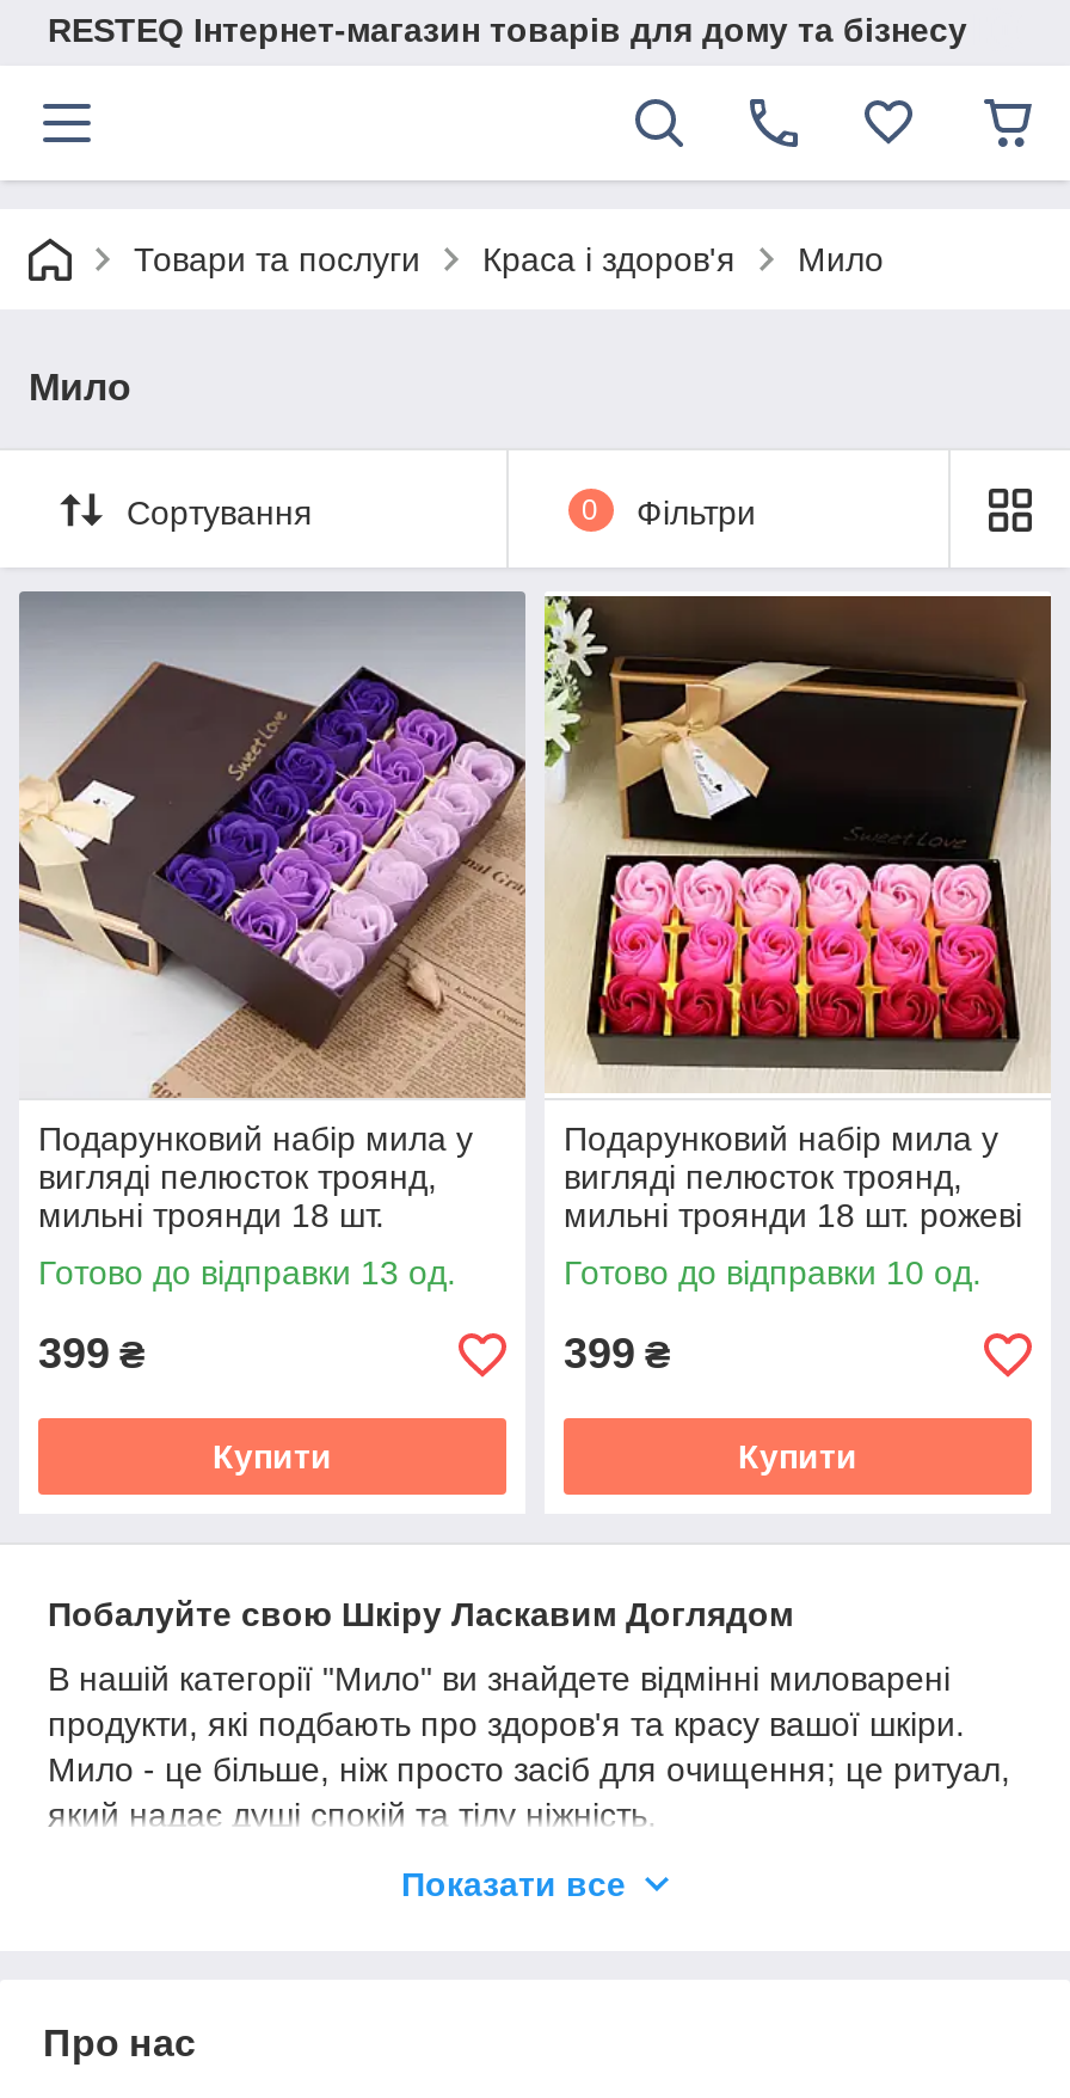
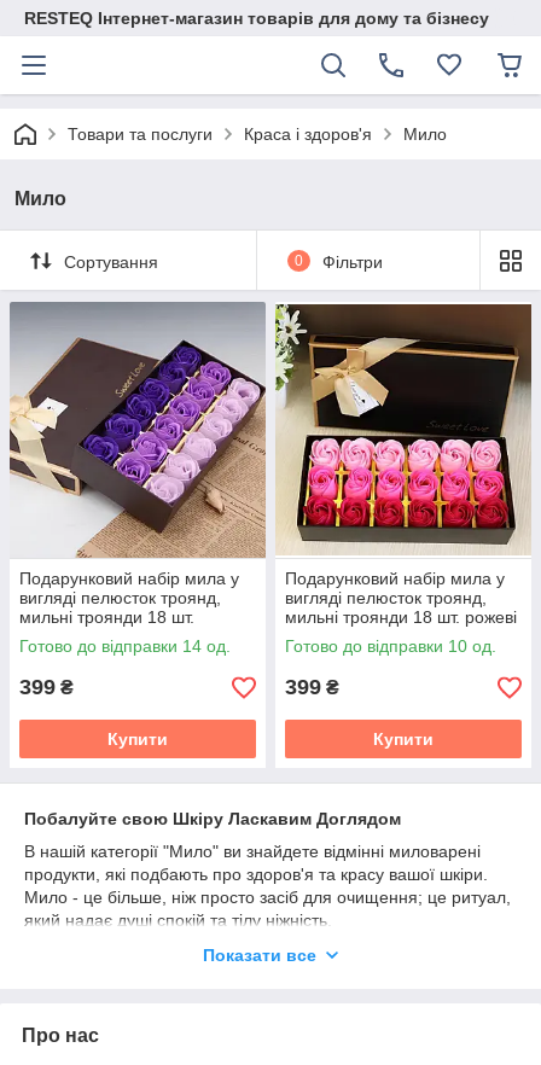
- Готово до відправки 13 од.
+ Готово до відправки 14 од.
